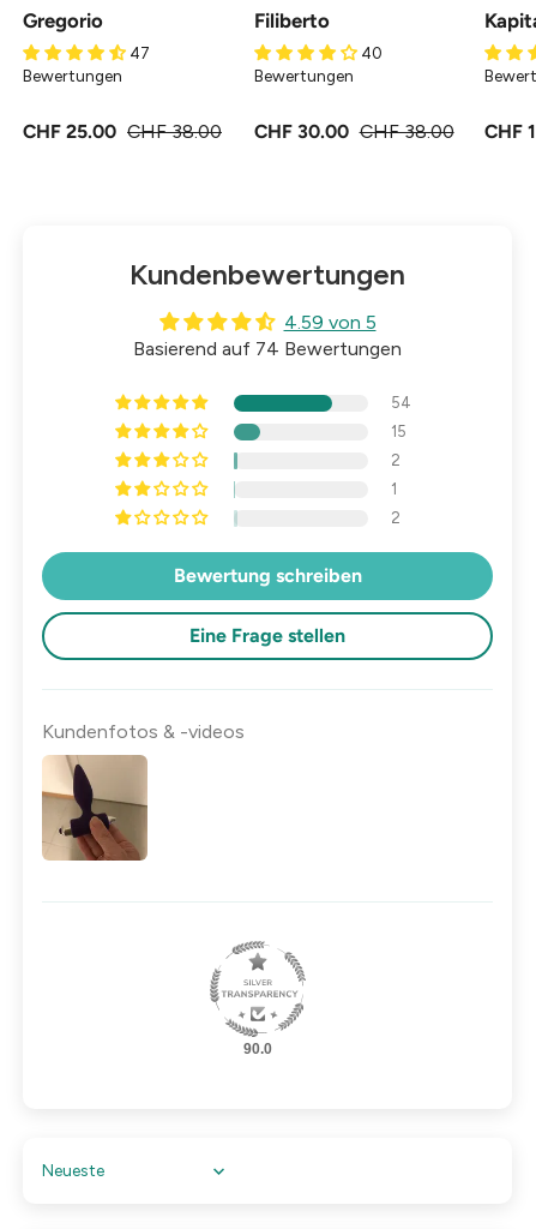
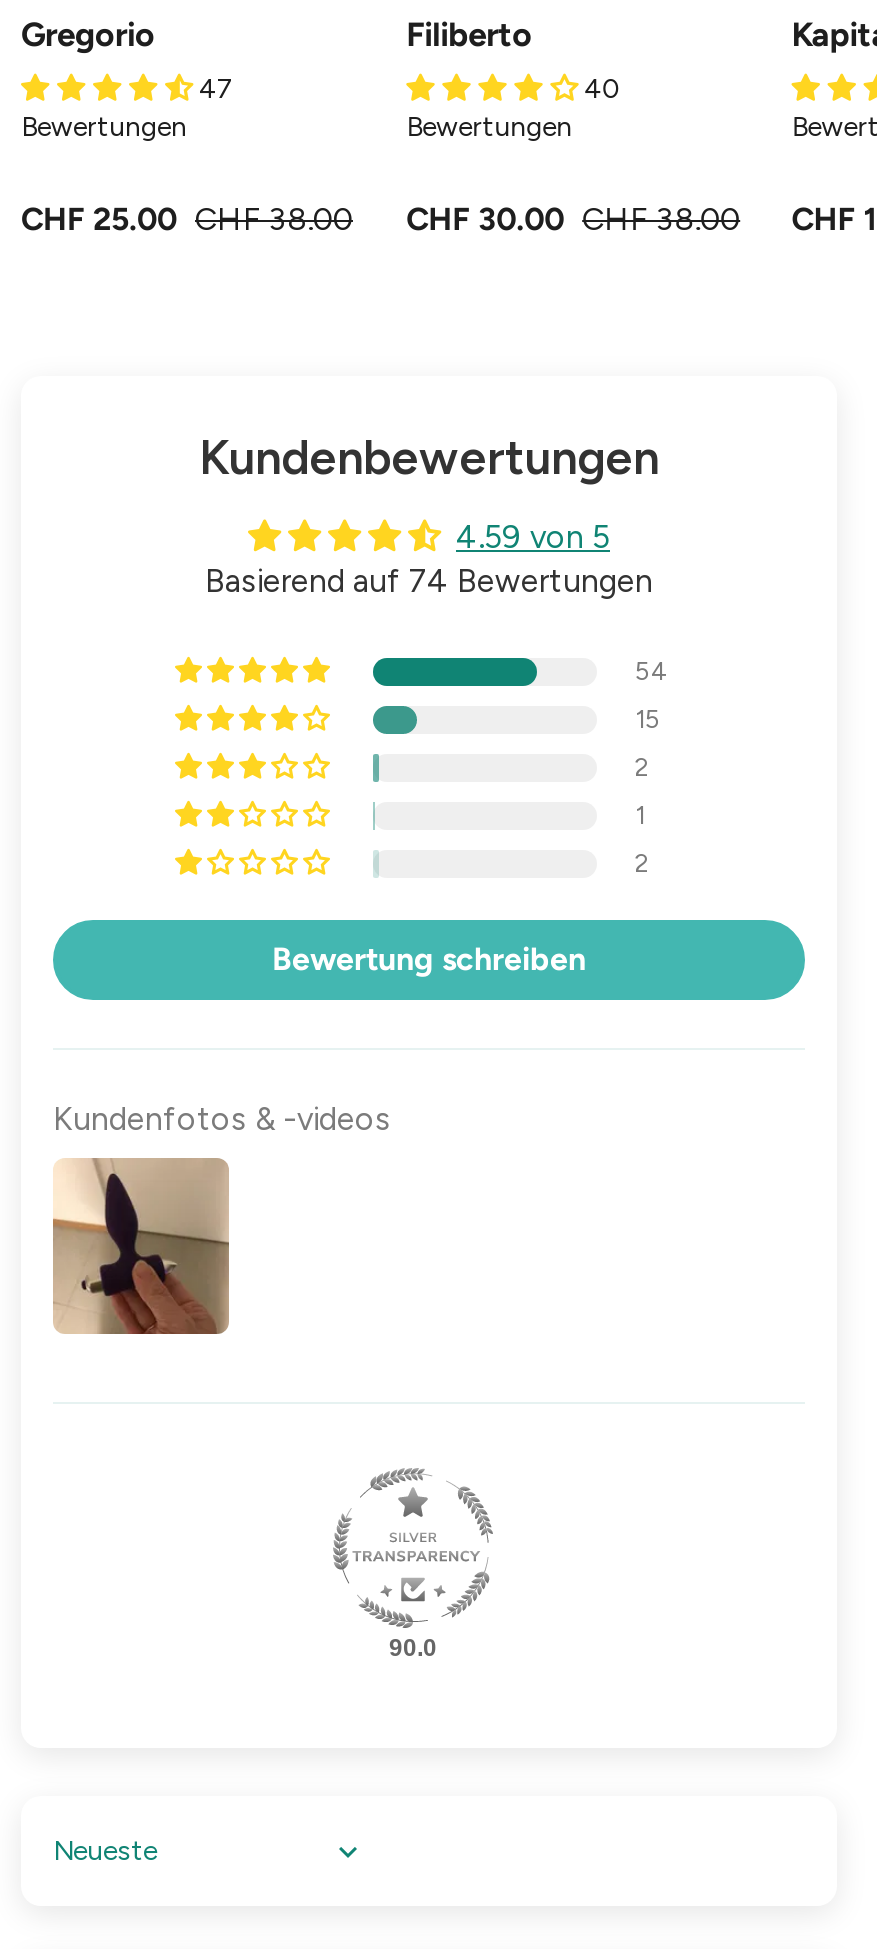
- Eine Frage stellen
